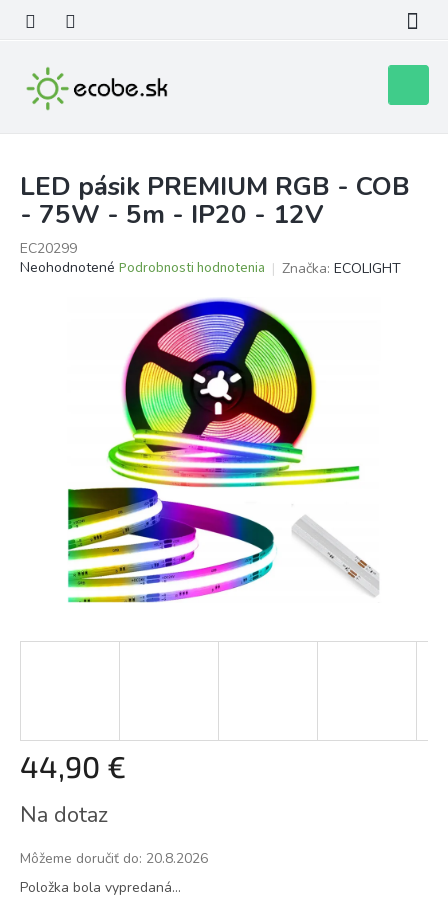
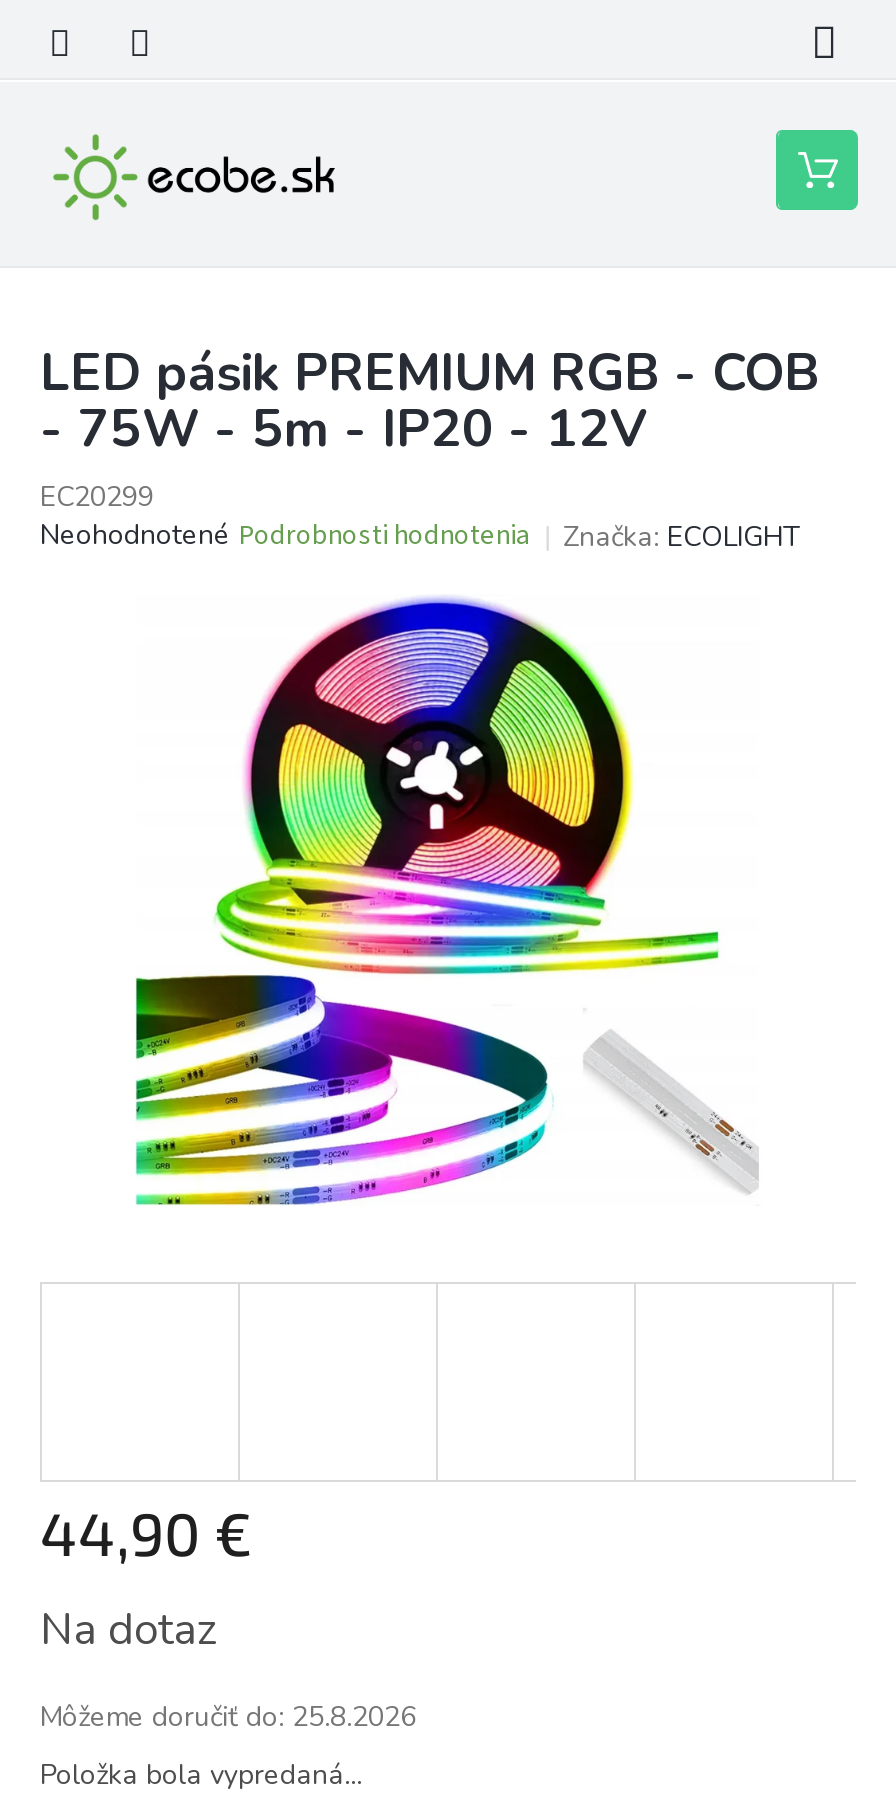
- Môžeme doručiť do: 20.8.2026
+ Môžeme doručiť do: 25.8.2026
